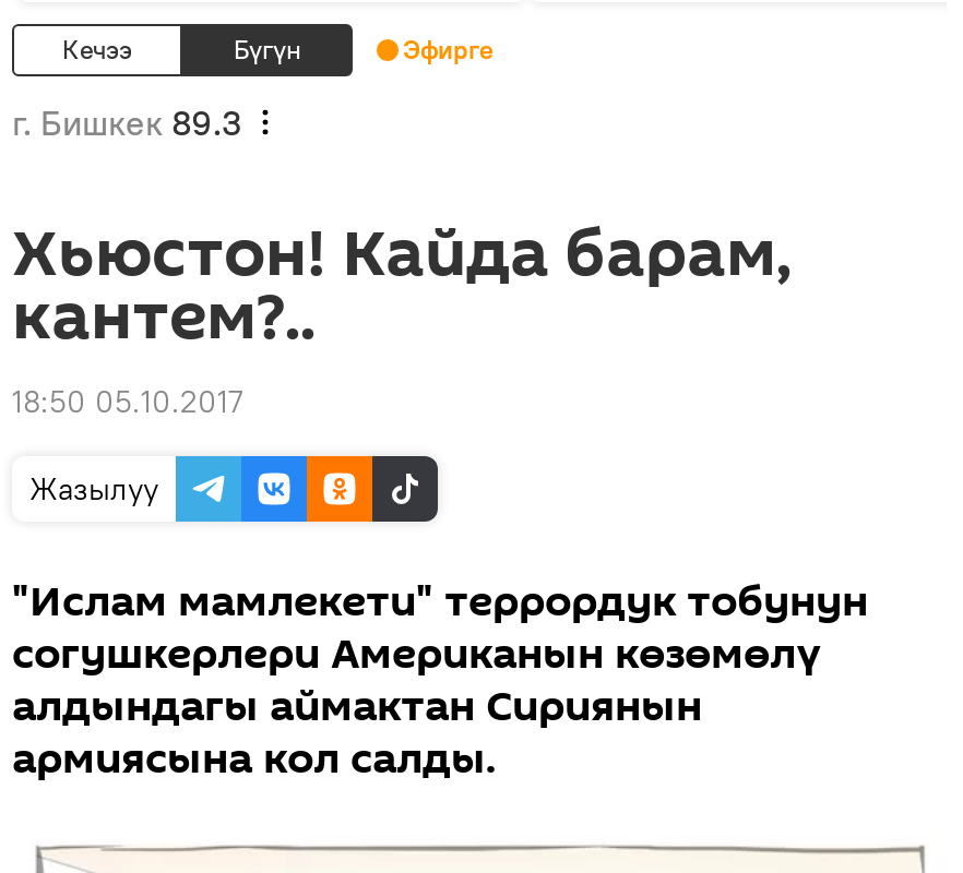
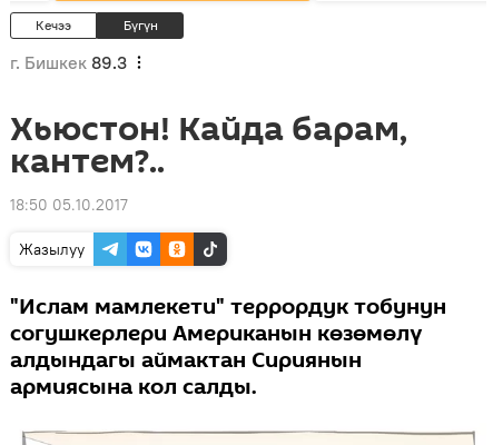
- Эфирге
